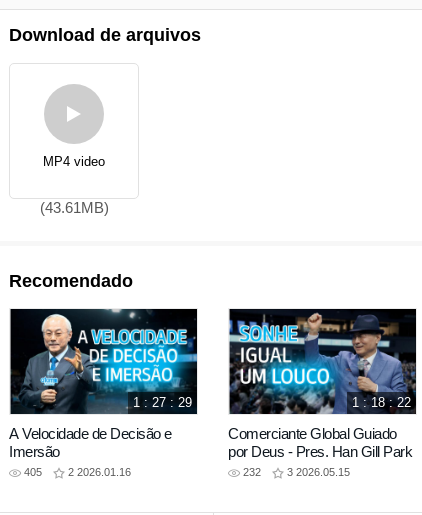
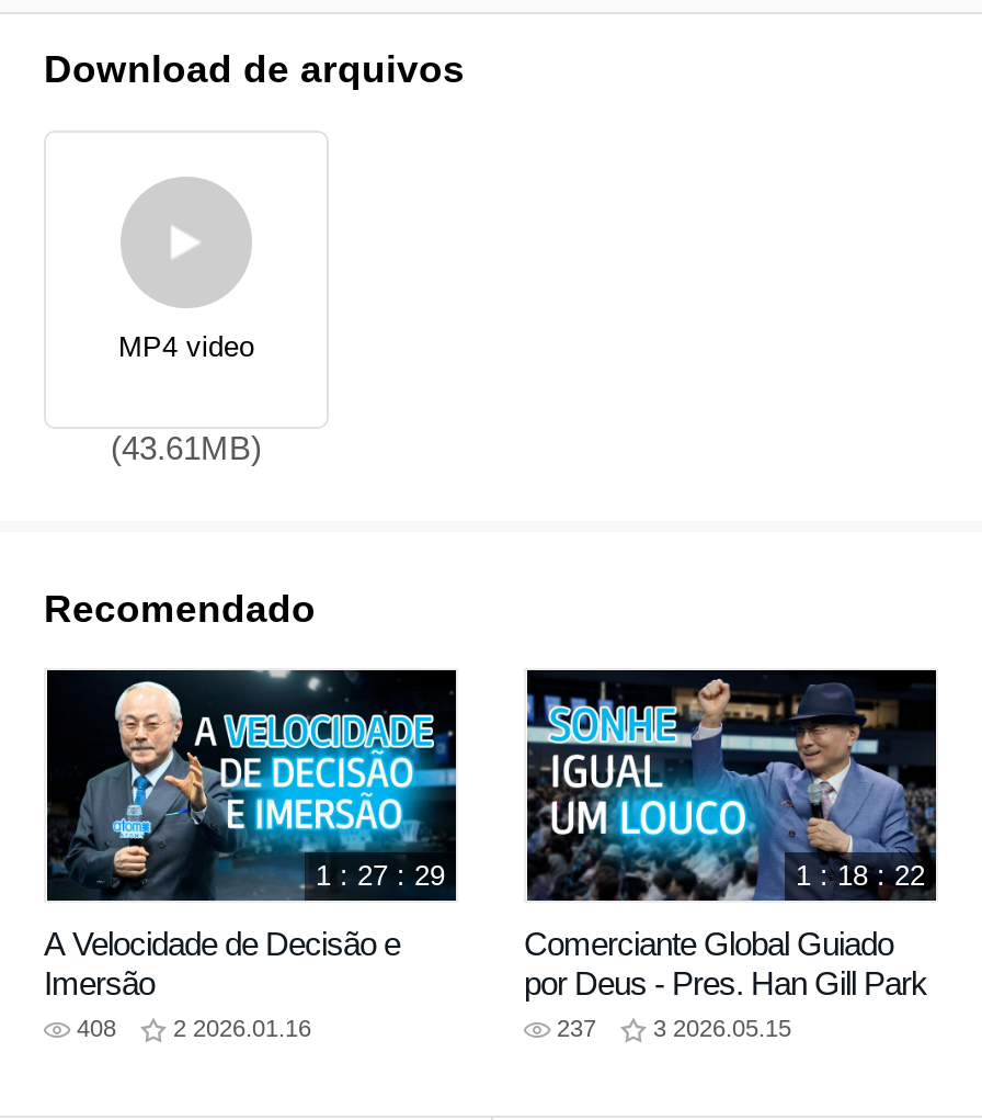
- 405
+ 408

- 232
+ 237
